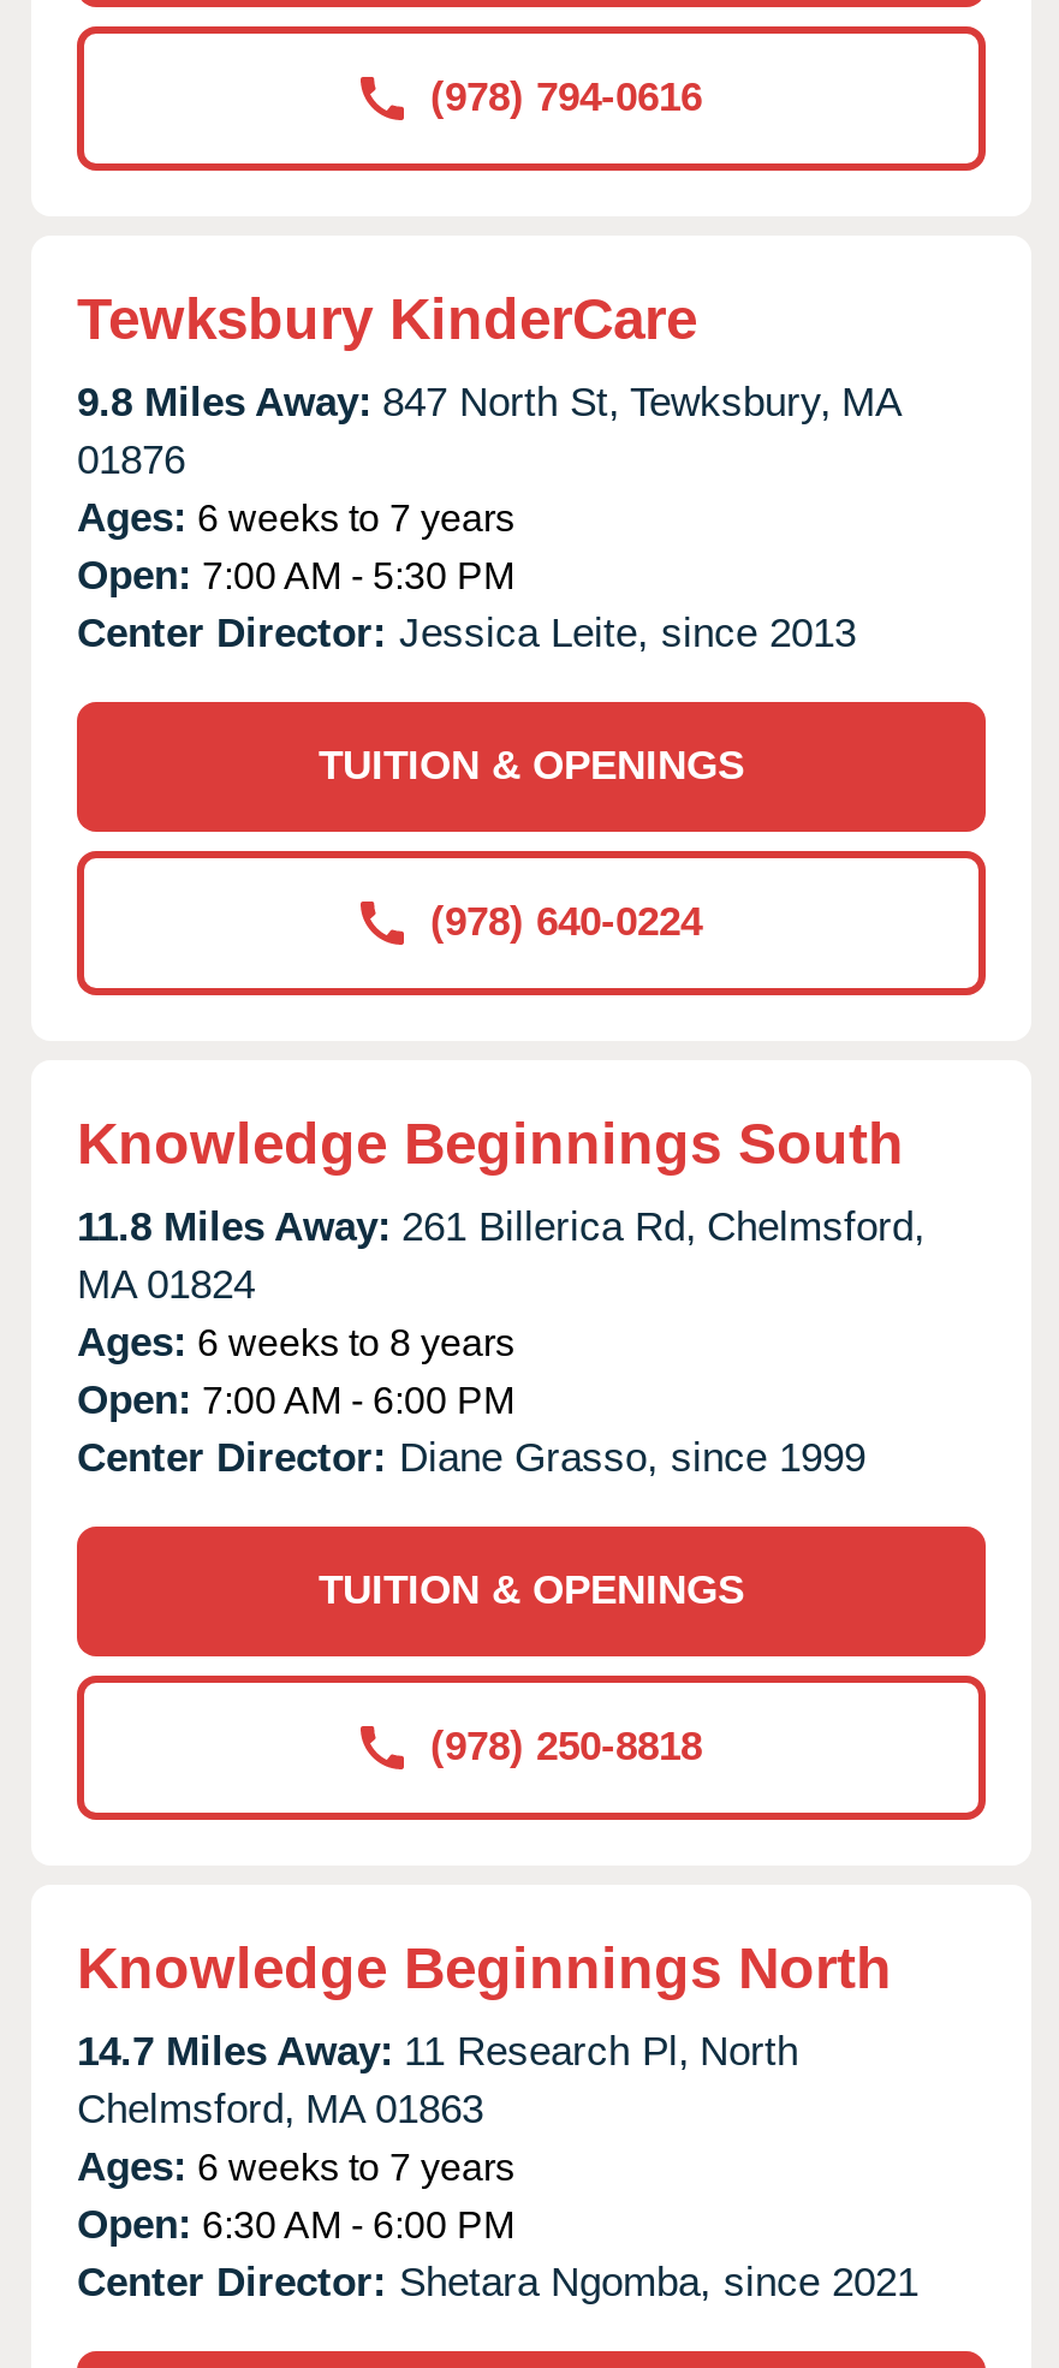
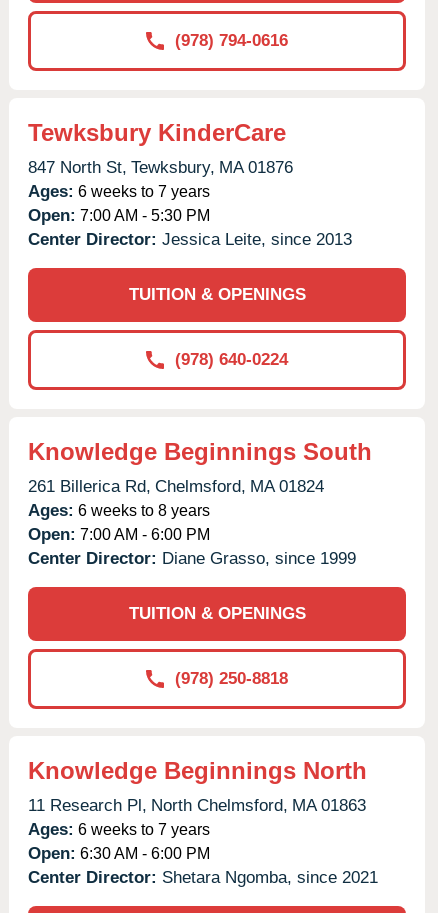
- 9.8 Miles Away: 847 North St, Tewksbury, MA
- 01876
+ 847 North St, Tewksbury, MA 01876

- 11.8 Miles Away: 261 Billerica Rd, Chelmsford,
- MA 01824
+ 261 Billerica Rd, Chelmsford, MA 01824

- 14.7 Miles Away: 11 Research Pl, North
- Chelmsford, MA 01863
+ 11 Research Pl, North Chelmsford, MA 01863
